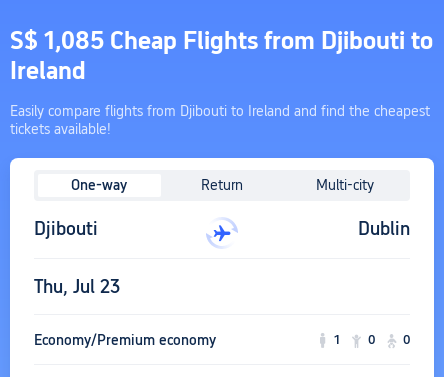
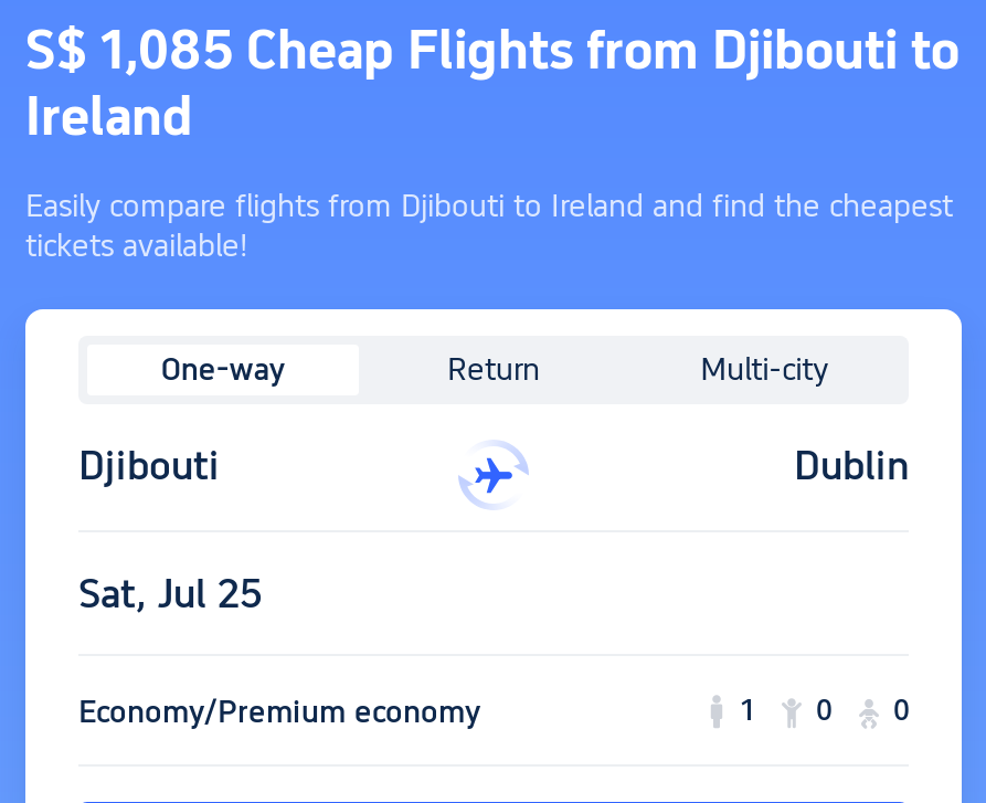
- Thu, Jul 23
+ Sat, Jul 25
